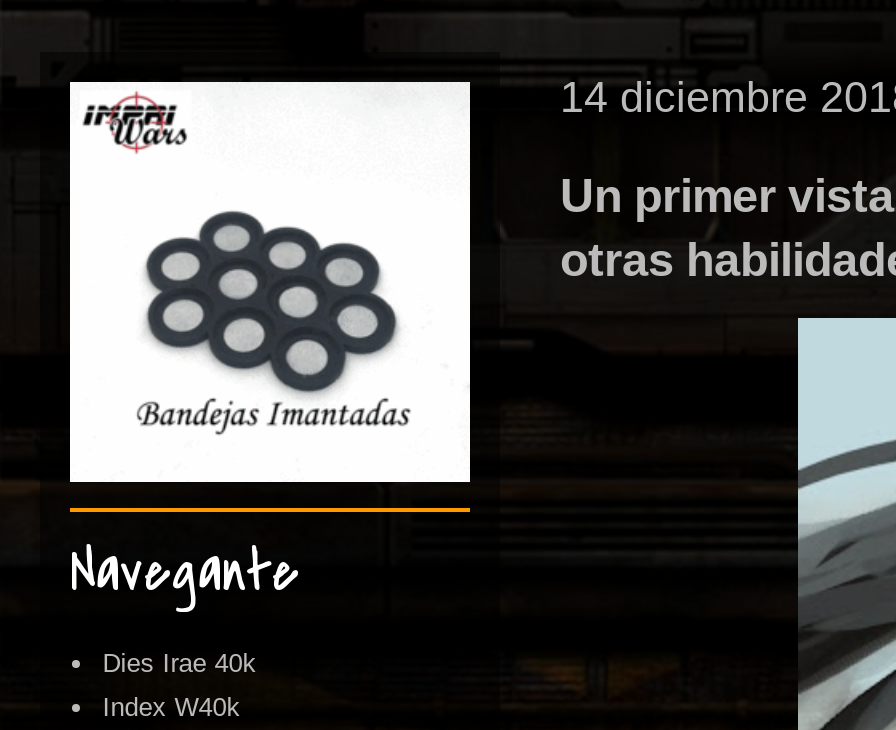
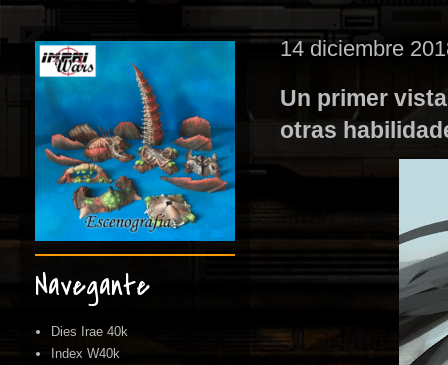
- [image]
+ [image]
